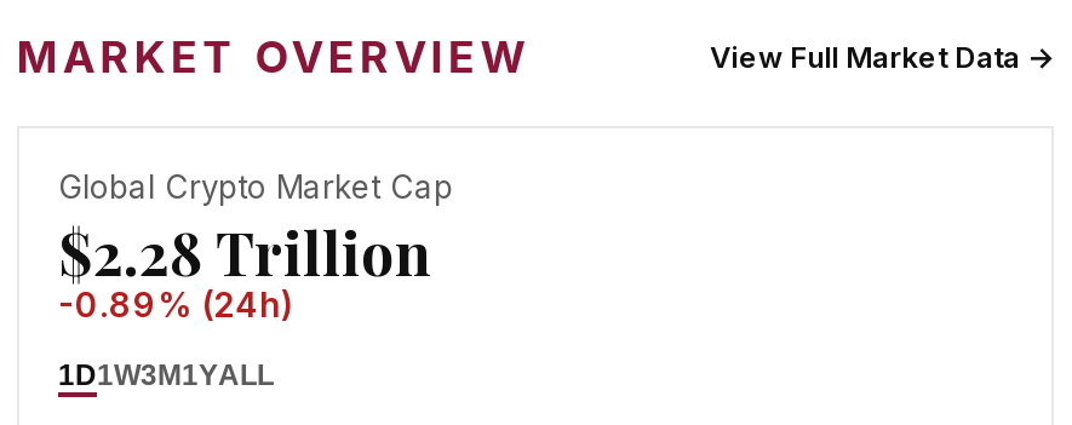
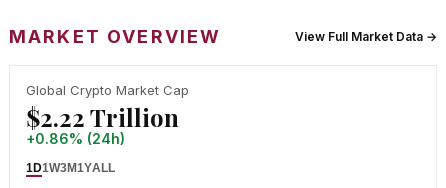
- $2.28 Trillion
+ $2.22 Trillion

- -0.89% (24h)
+ +0.86% (24h)
